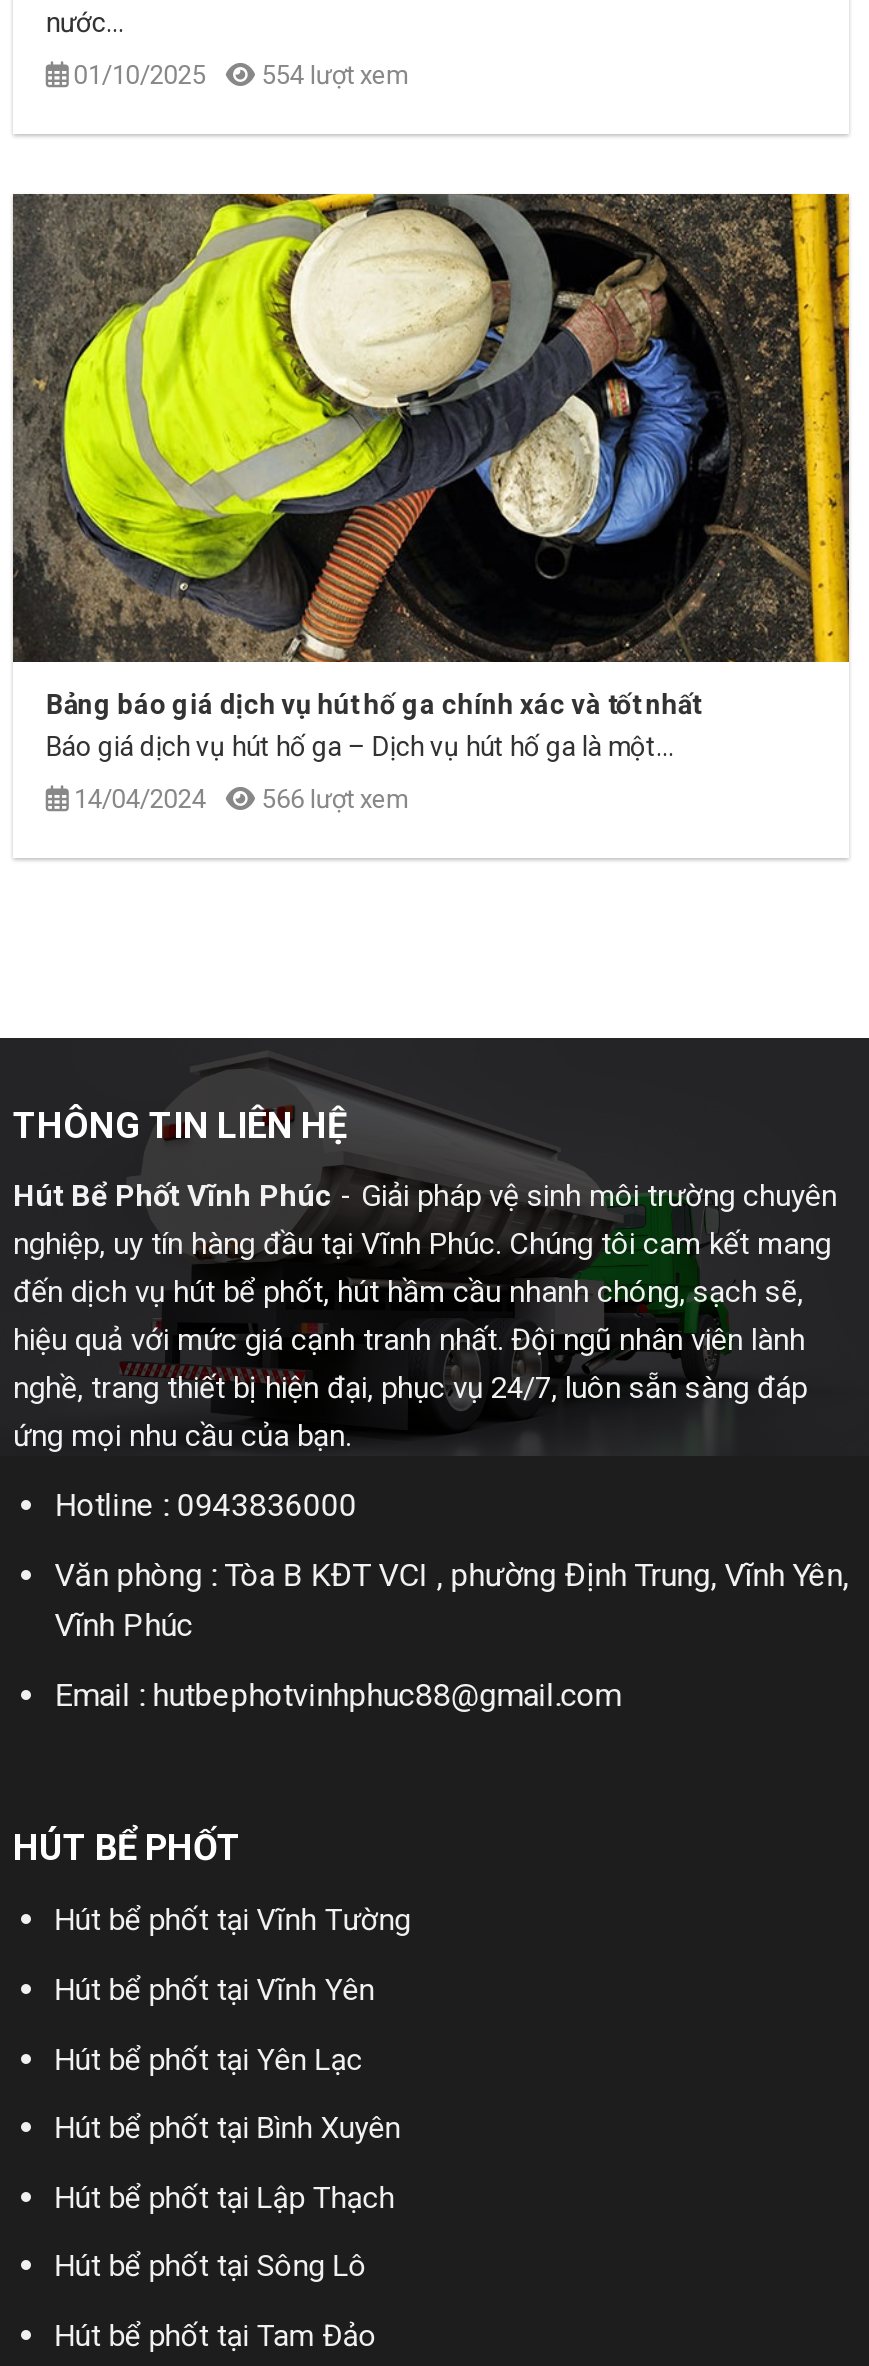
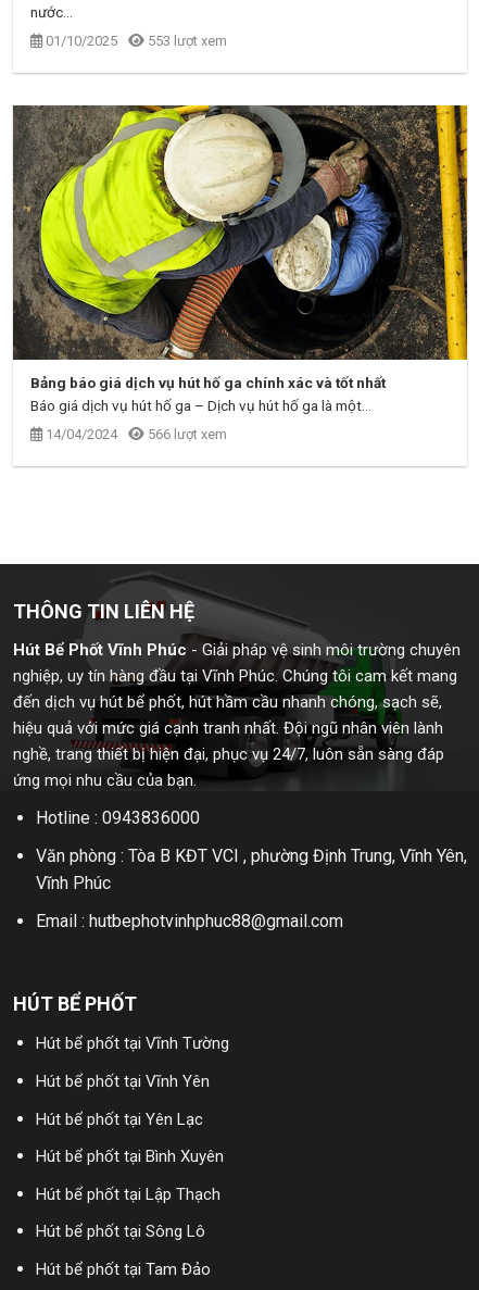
- 01/10/2025 554 lượt xem
+ 01/10/2025 553 lượt xem
